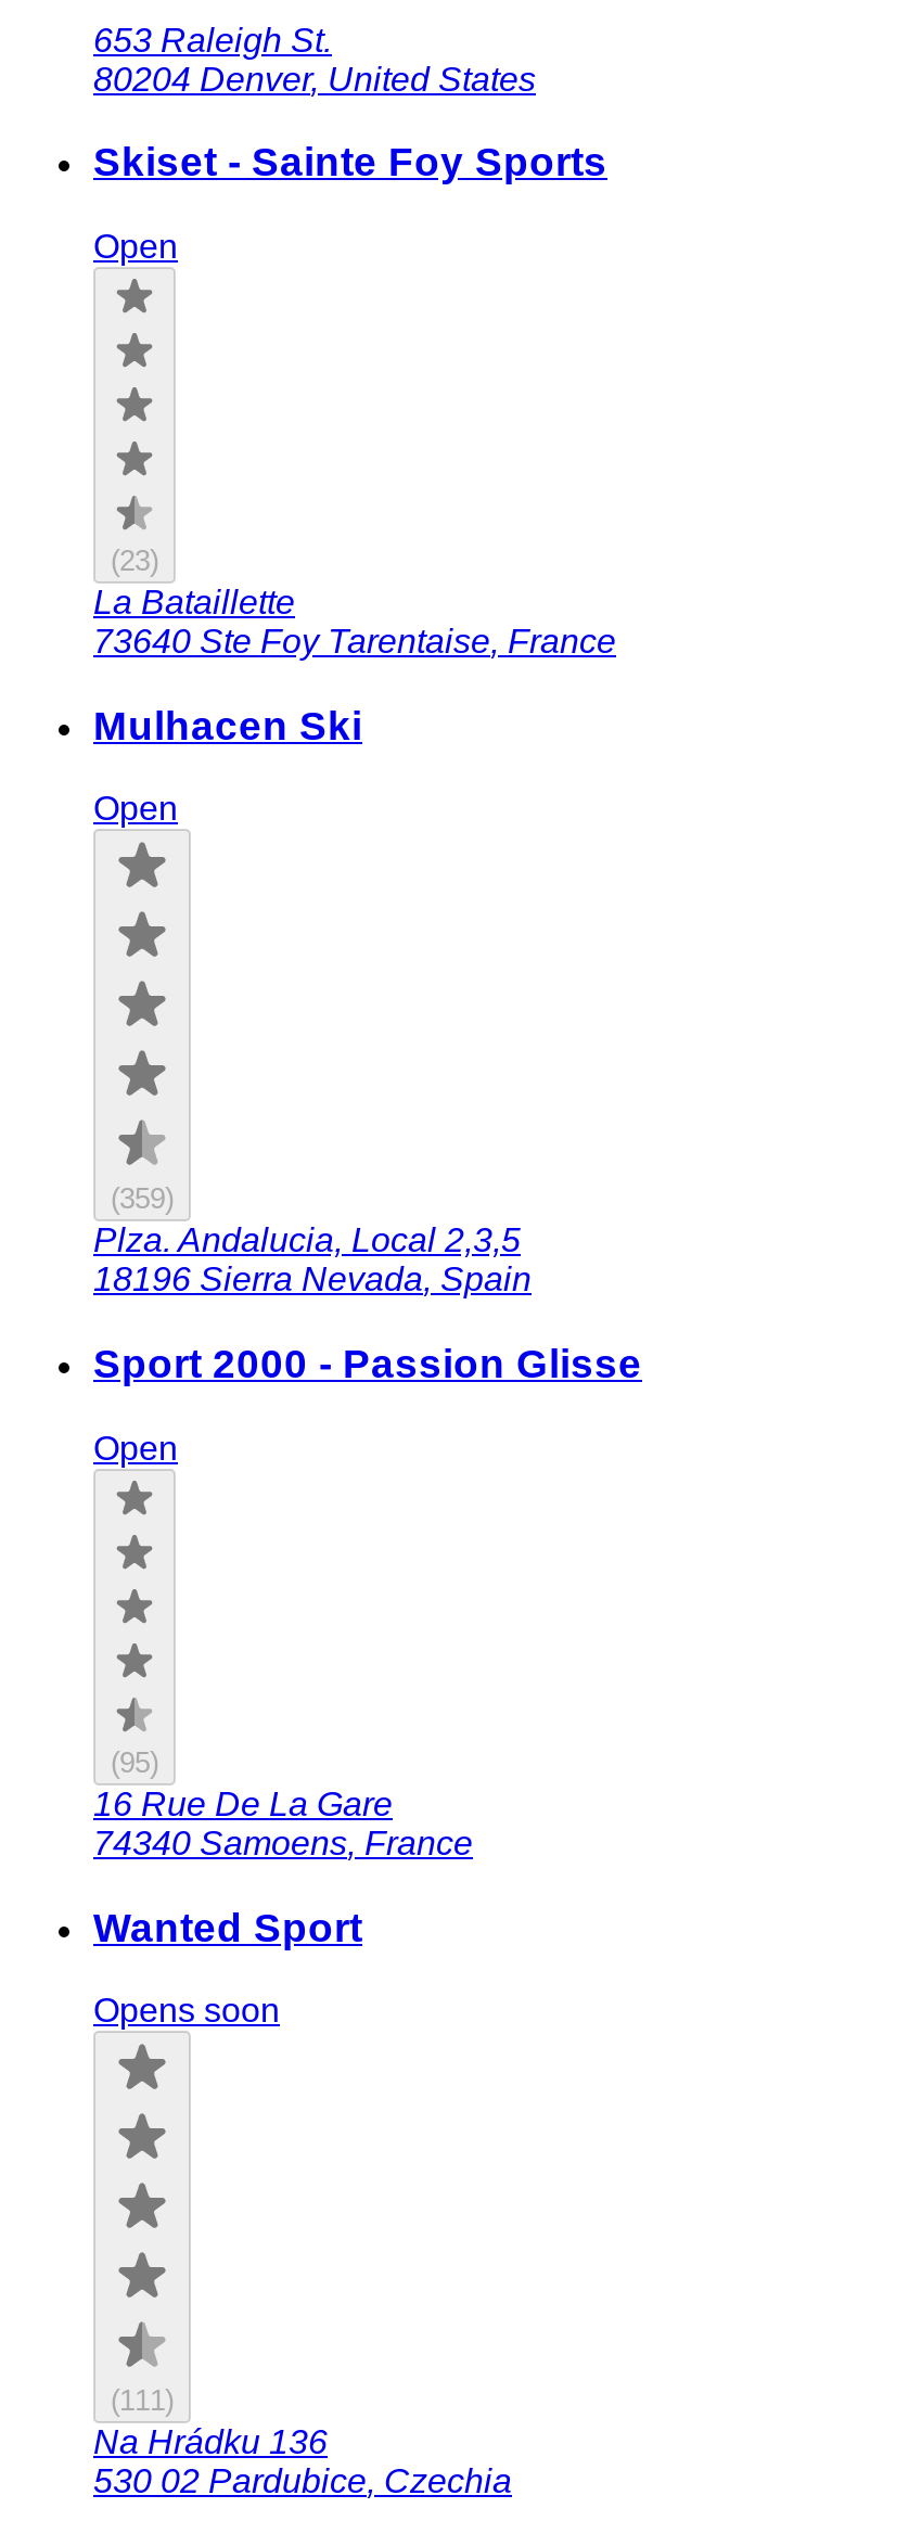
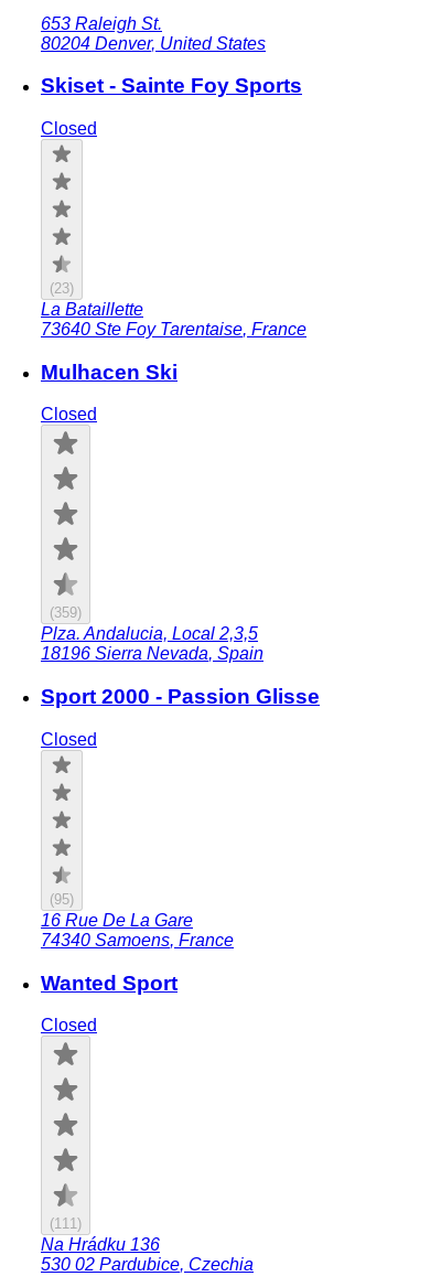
- Open
+ Closed

- Open
+ Closed

- Open
+ Closed

- Opens soon
+ Closed
